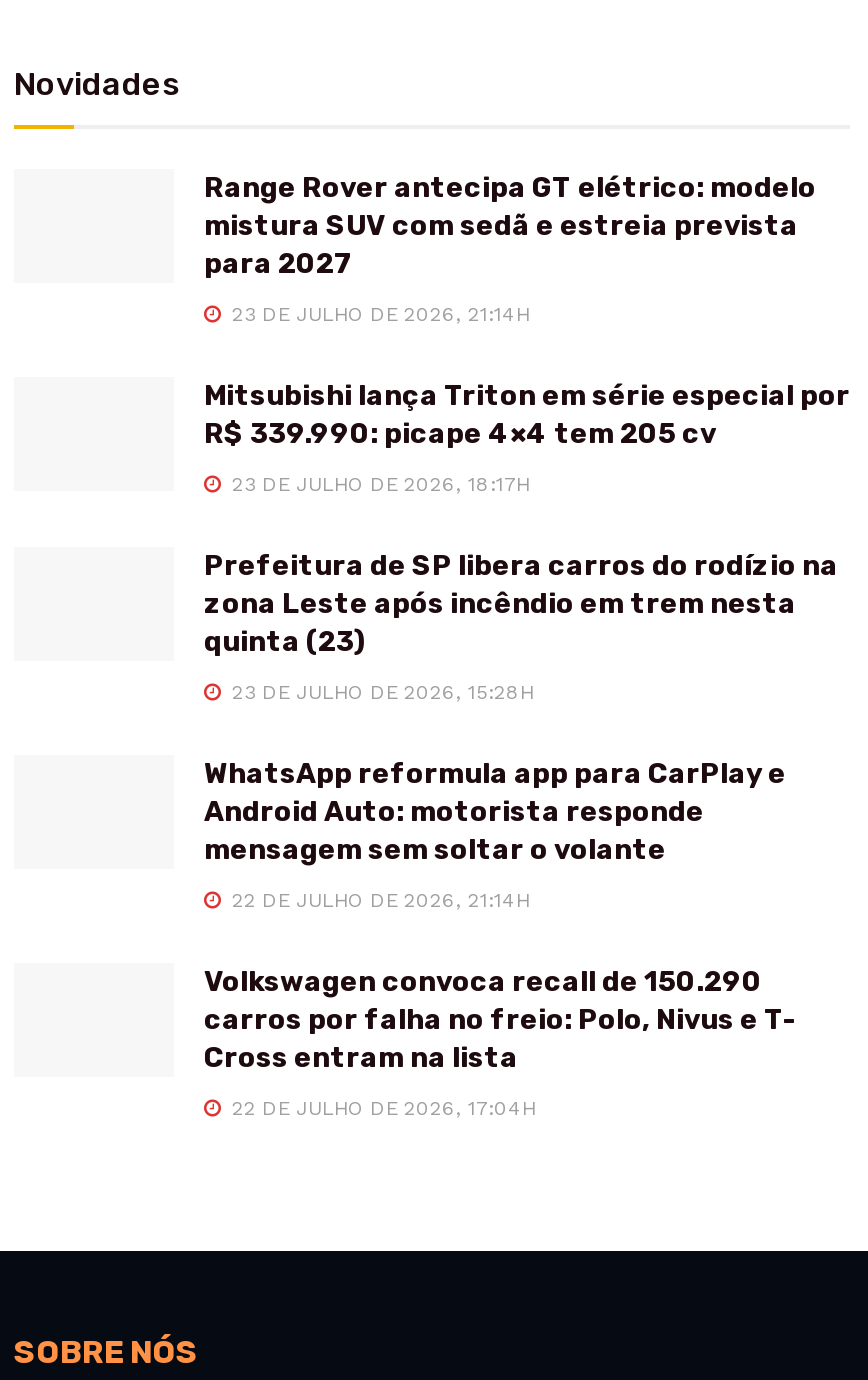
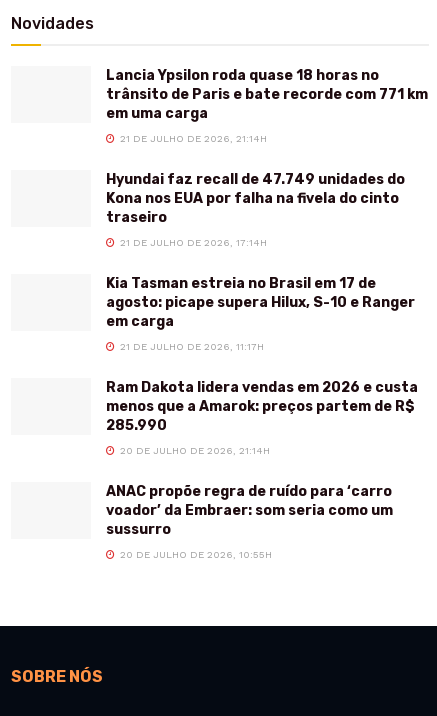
- Range Rover antecipa GT elétrico: modelo
- mistura SUV com sedã e estreia prevista
- para 2027
+ Lancia Ypsilon roda quase 18 horas no
+ trânsito de Paris e bate recorde com 771 km
+ em uma carga

- 23 DE JULHO DE 2026, 21:14H
+ 21 DE JULHO DE 2026, 21:14H

- Mitsubishi lança Triton em série especial por
- R$ 339.990: picape 4×4 tem 205 cv
+ Hyundai faz recall de 47.749 unidades do
+ Kona nos EUA por falha na fivela do cinto
+ traseiro

- 23 DE JULHO DE 2026, 18:17H
+ 21 DE JULHO DE 2026, 17:14H

- Prefeitura de SP libera carros do rodízio na
- zona Leste após incêndio em trem nesta
- quinta (23)
+ Kia Tasman estreia no Brasil em 17 de
+ agosto: picape supera Hilux, S-10 e Ranger
+ em carga

- 23 DE JULHO DE 2026, 15:28H
+ 21 DE JULHO DE 2026, 11:17H

- WhatsApp reformula app para CarPlay e
- Android Auto: motorista responde
- mensagem sem soltar o volante
+ Ram Dakota lidera vendas em 2026 e custa
+ menos que a Amarok: preços partem de R$
+ 285.990

- 22 DE JULHO DE 2026, 21:14H
+ 20 DE JULHO DE 2026, 21:14H

- Volkswagen convoca recall de 150.290
- carros por falha no freio: Polo, Nivus e T-
- Cross entram na lista
+ ANAC propõe regra de ruído para ‘carro
+ voador’ da Embraer: som seria como um
+ sussurro

- 22 DE JULHO DE 2026, 17:04H
+ 20 DE JULHO DE 2026, 10:55H
